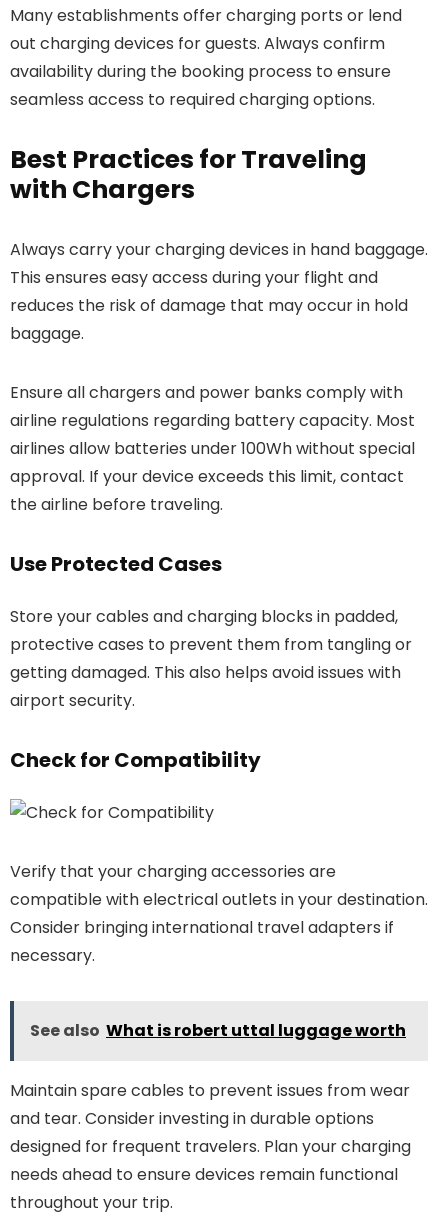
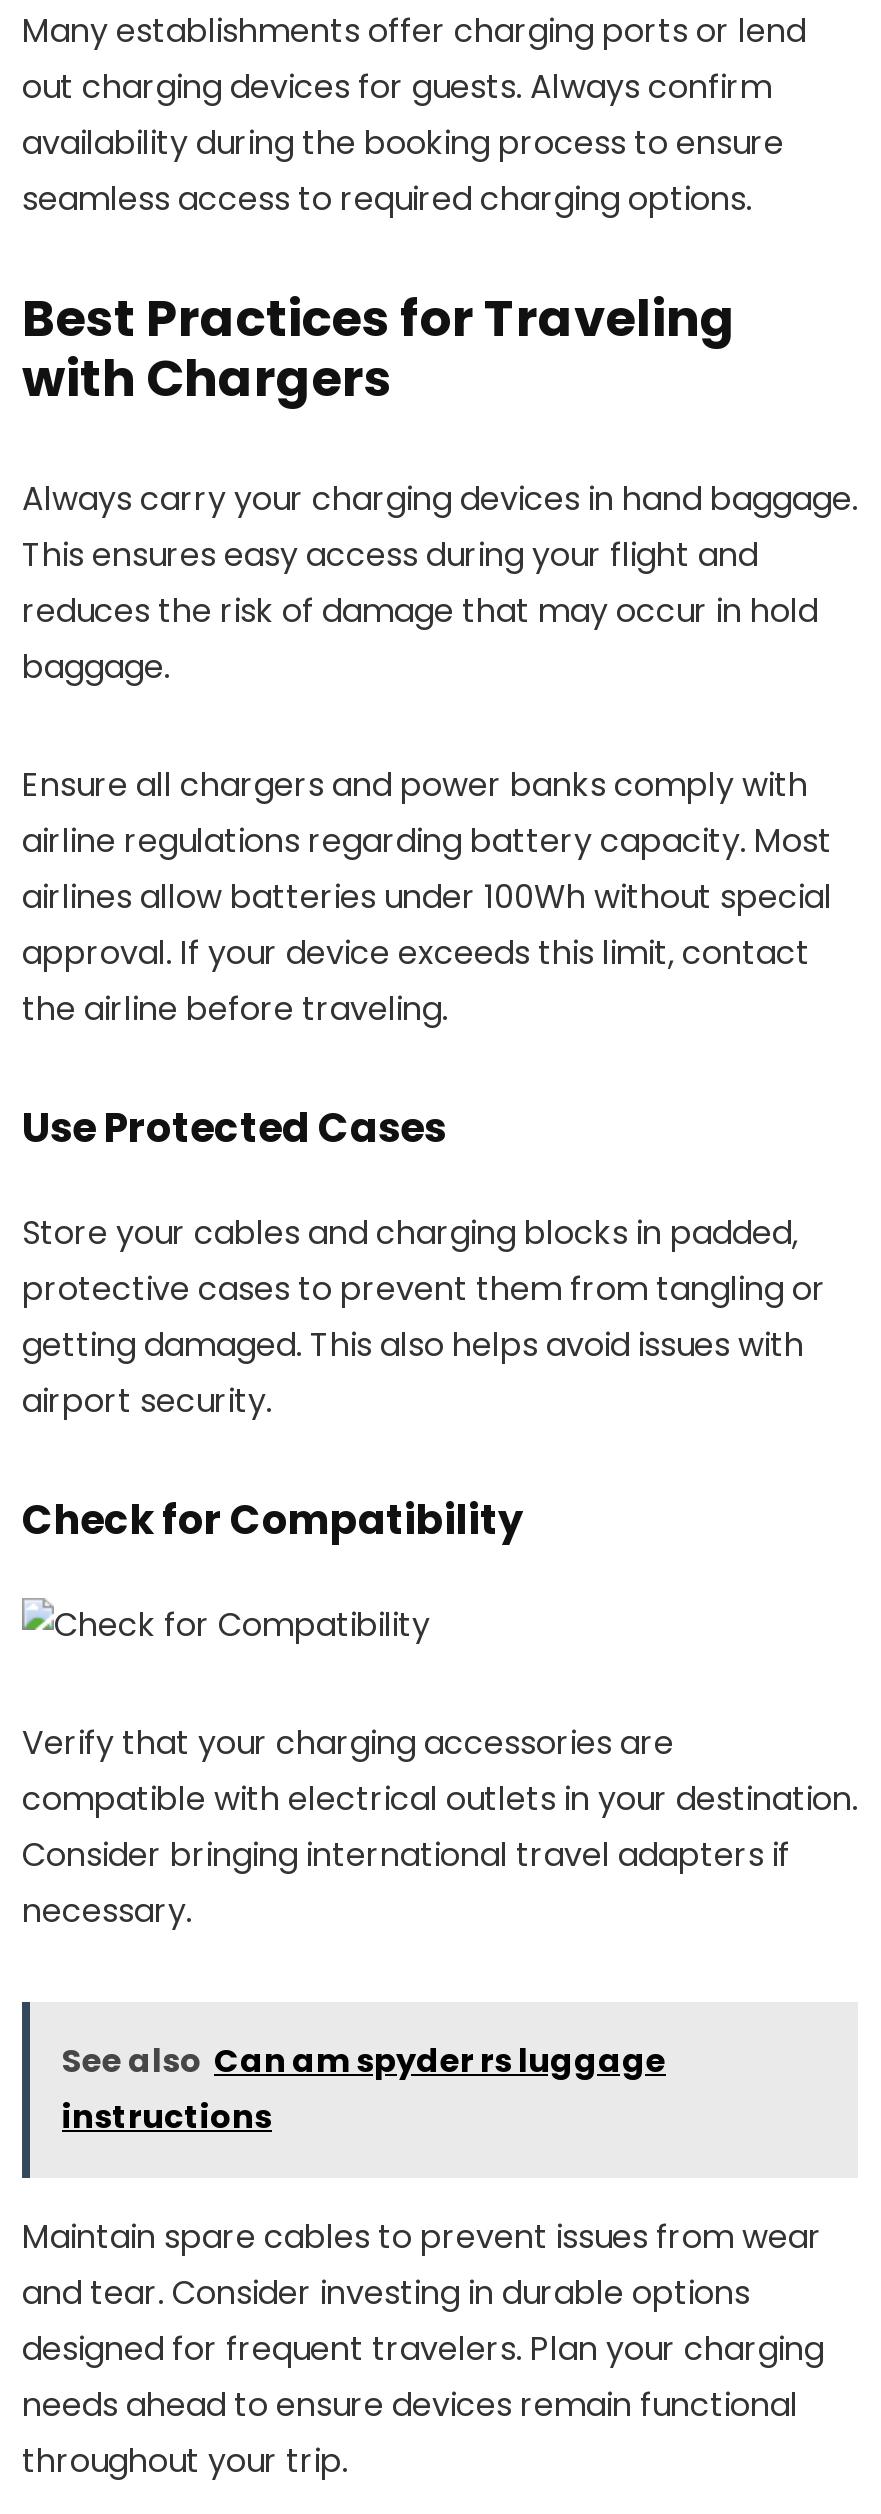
- See also What is robert uttal luggage worth
+ See also Can am spyder rs luggage
+ instructions
